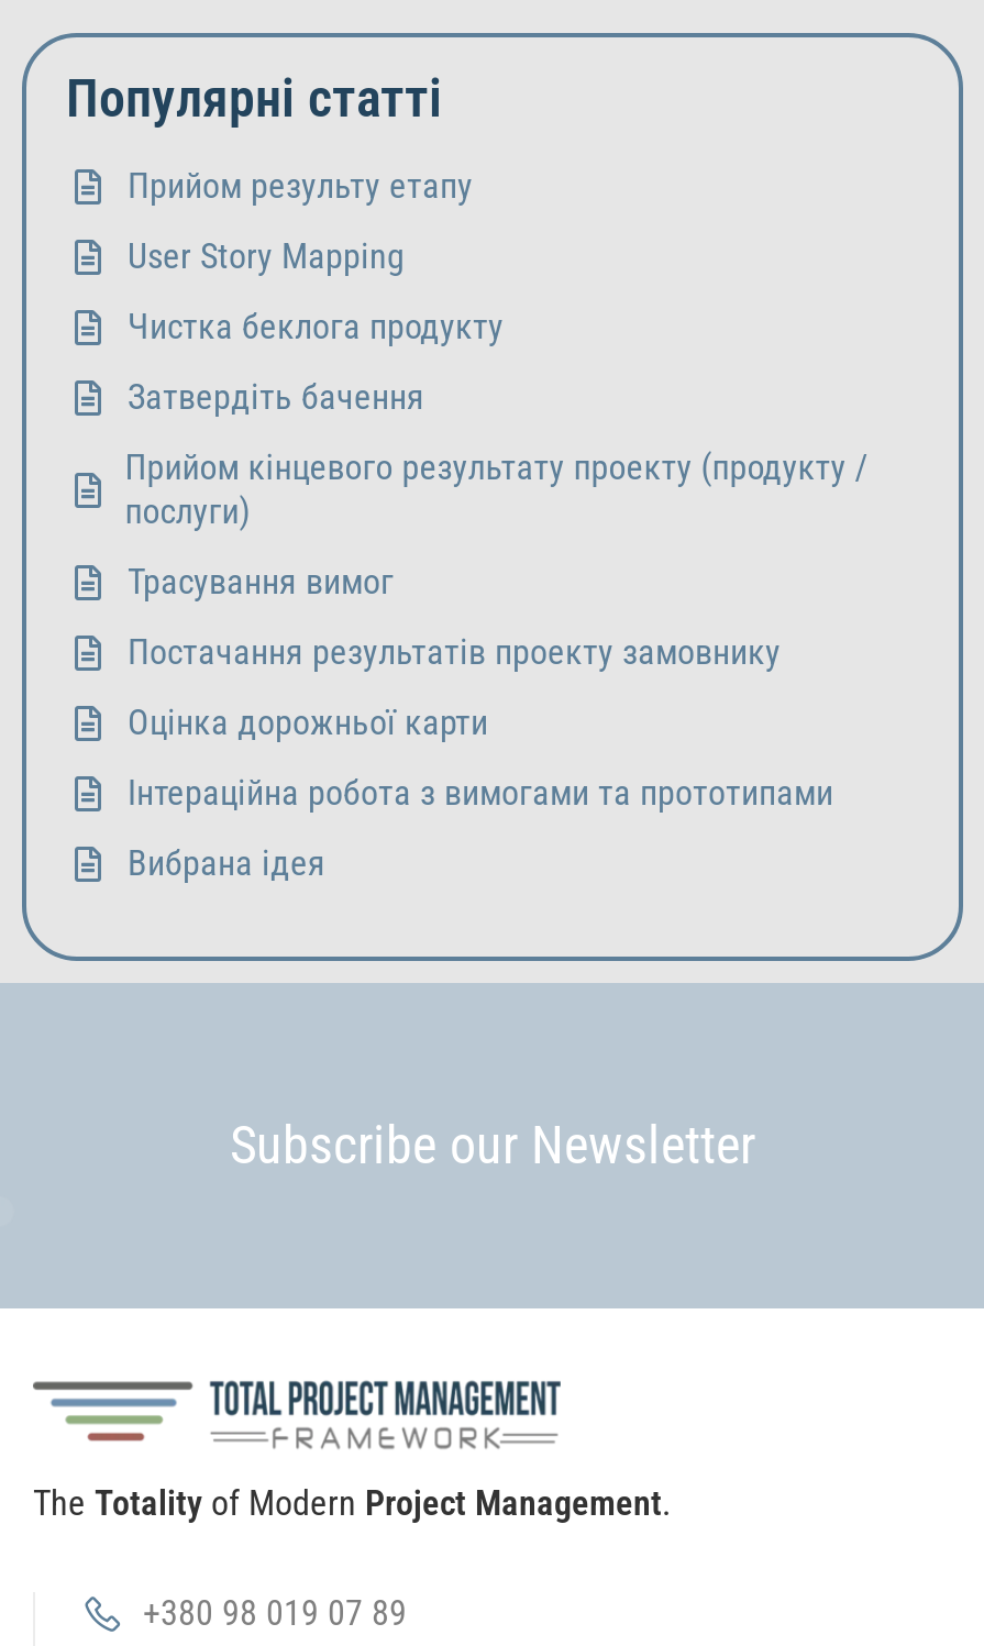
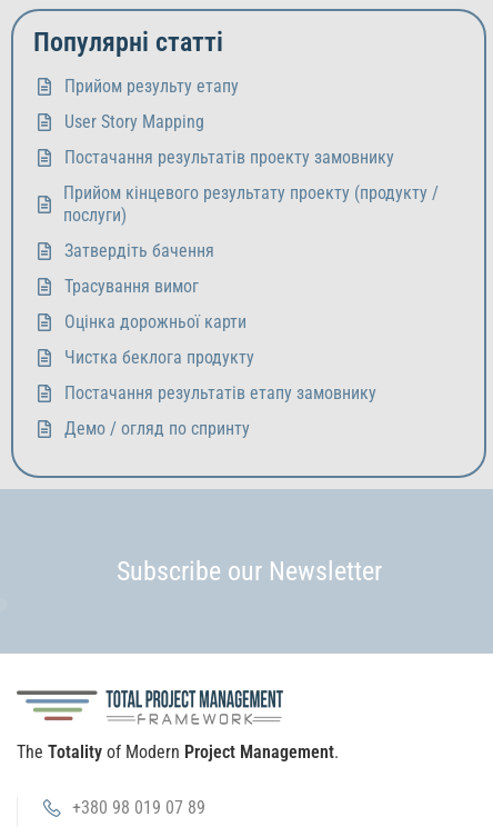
moved down: Чистка беклога продукту

moved down: Затвердіть бачення

moved up: Прийом кінцевого результату проекту (продукту / | послуги)

moved up: Постачання результатів проекту замовнику

moved up: Оцінка дорожньої карти

- Інтераційна робота з вимогами та прототипами
- Вибрана ідея
+ Постачання результатів етапу замовнику
+ Демо / огляд по спринту
